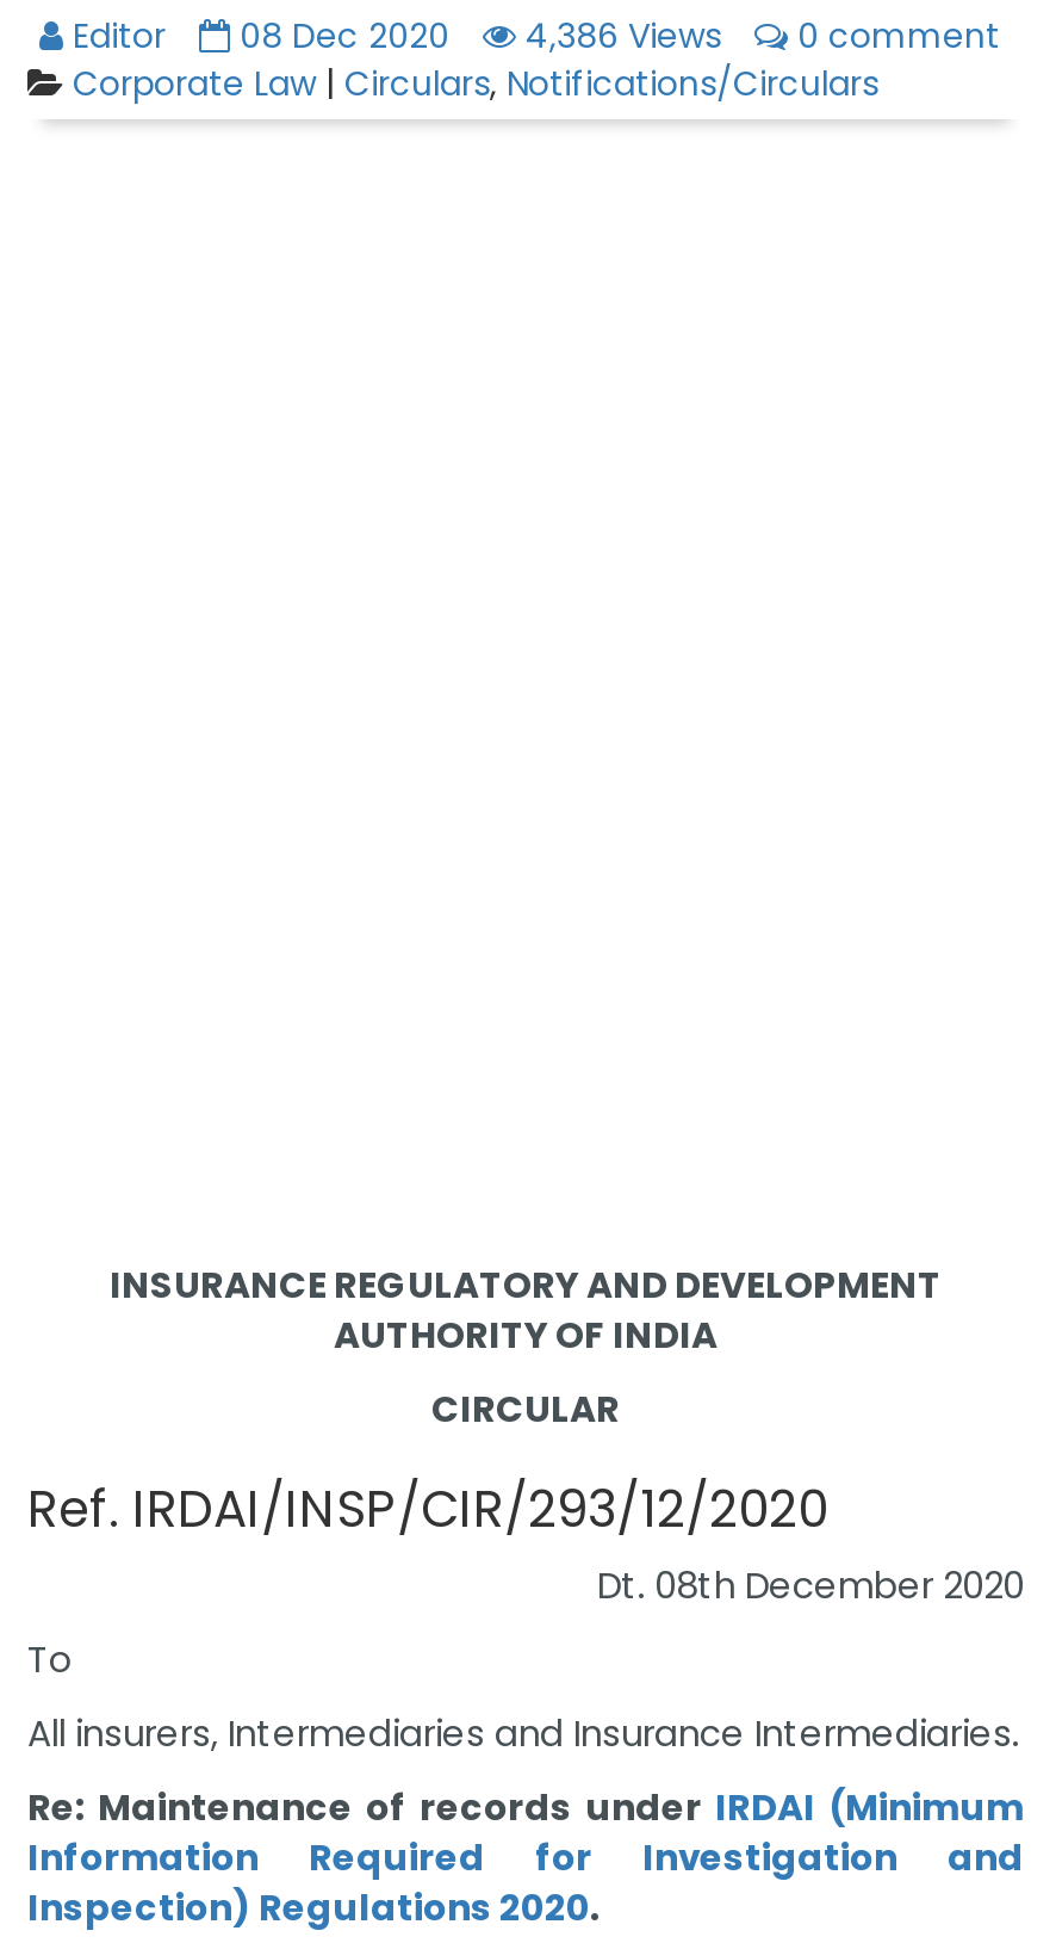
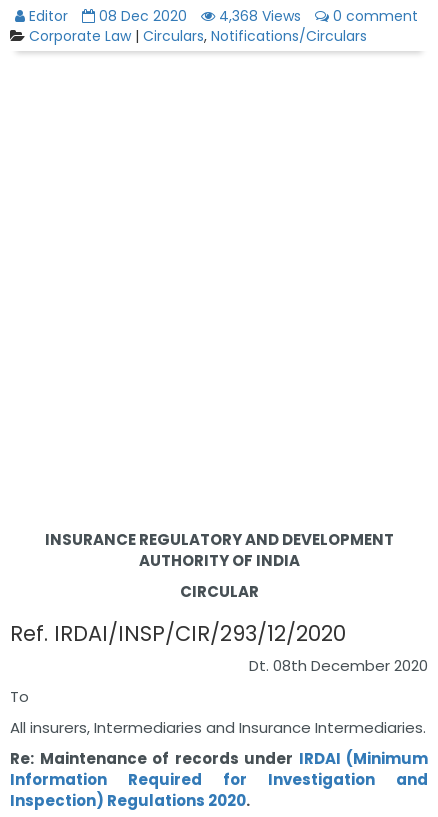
- Editor 08 Dec 2020 4,386 Views 0 comment
+ Editor 08 Dec 2020 4,368 Views 0 comment
